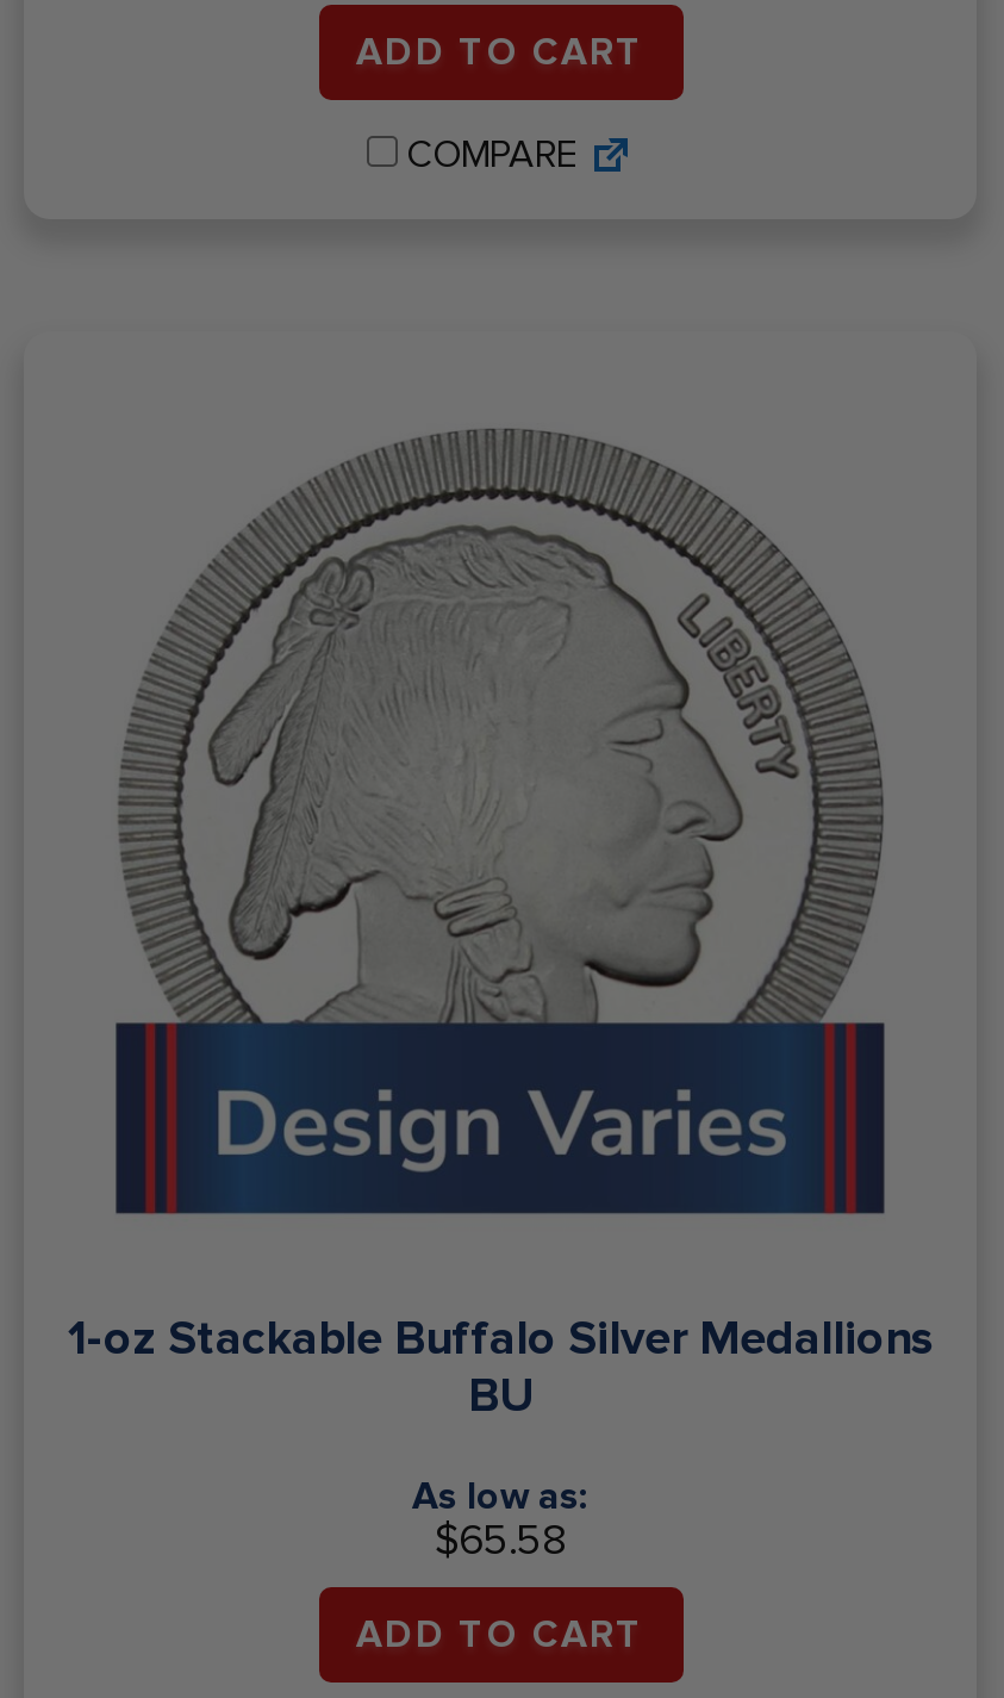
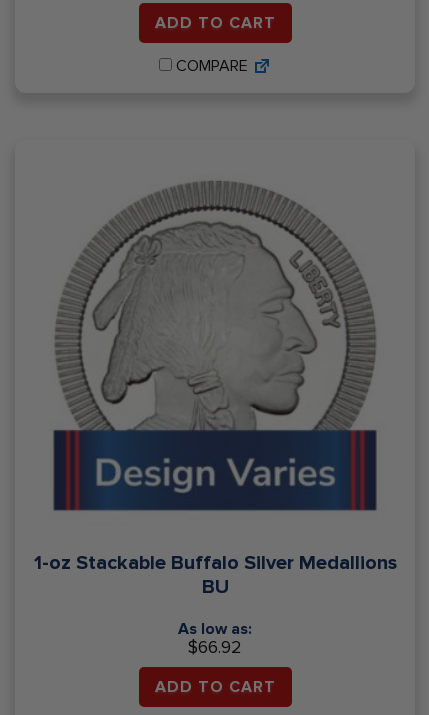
- $65.58
+ $66.92
